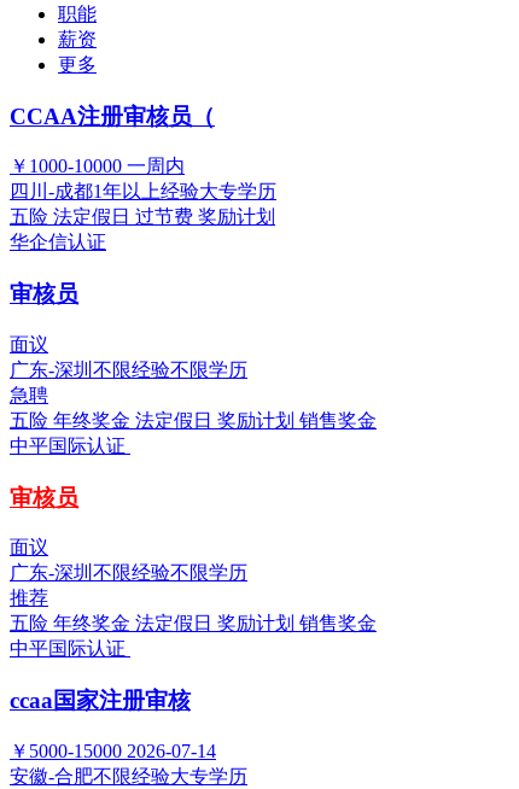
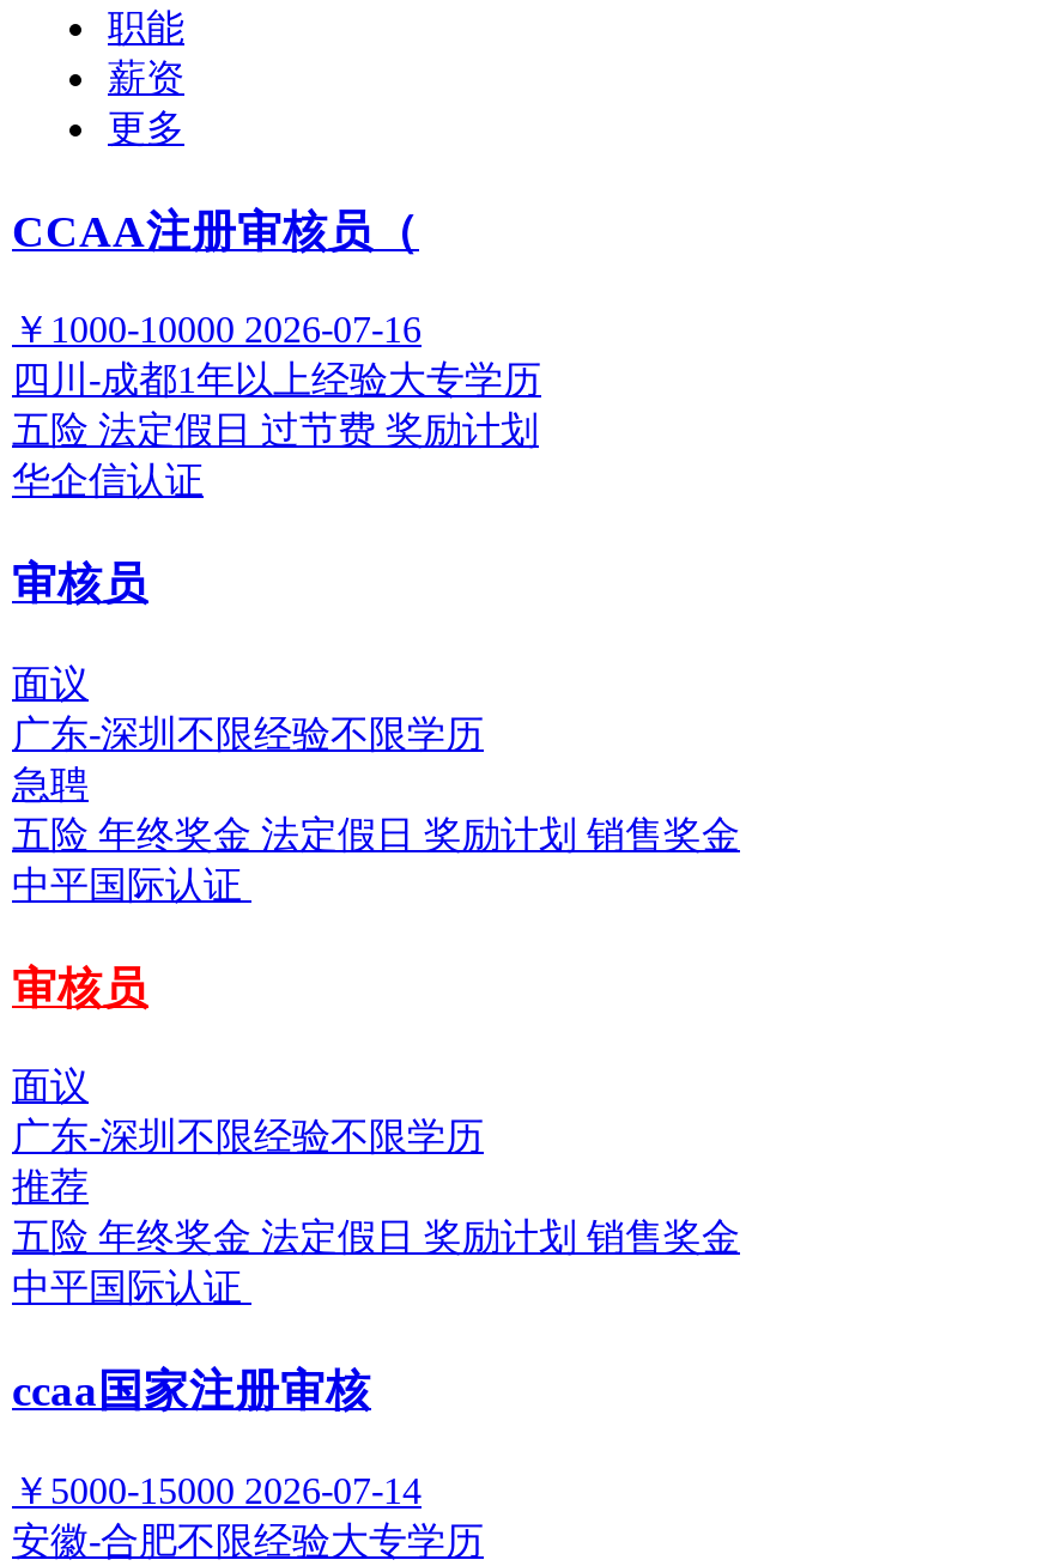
- ￥1000-10000 一周内
+ ￥1000-10000 2026-07-16
